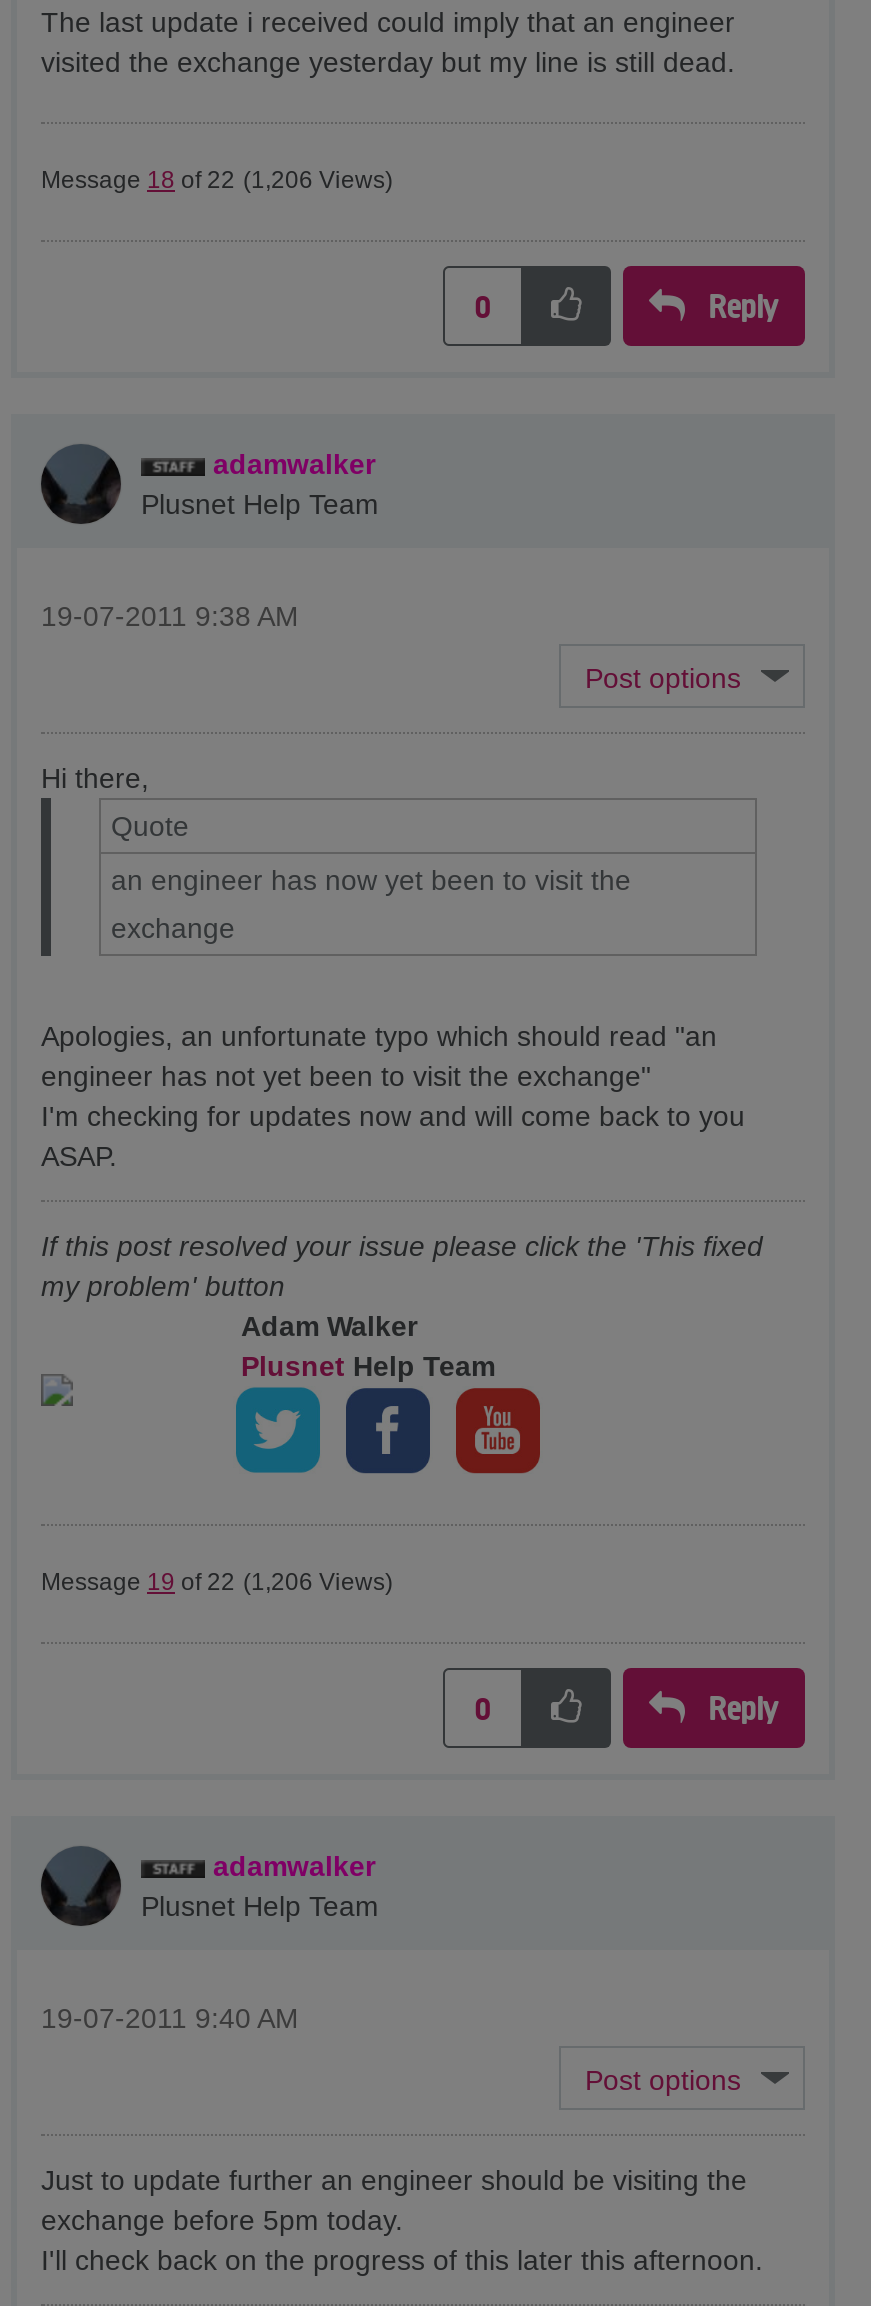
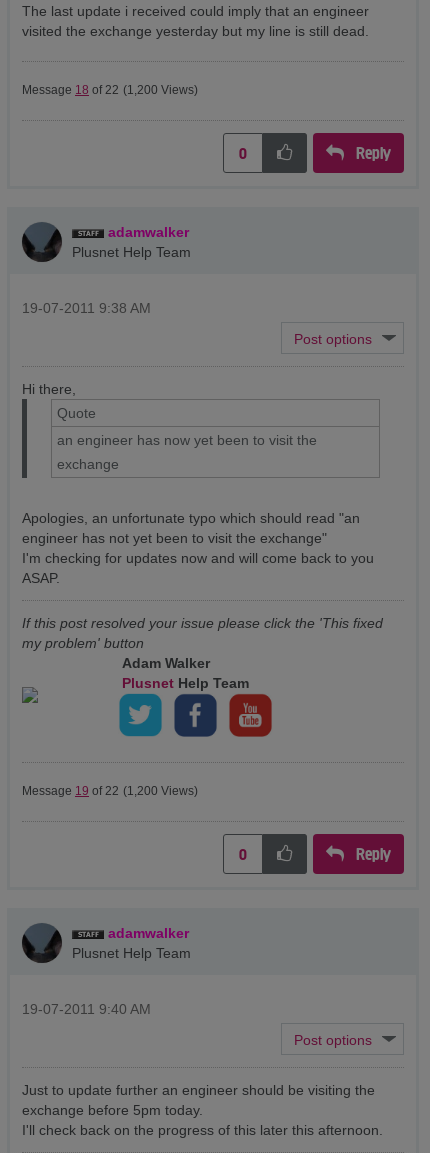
- Message 18 of 22 (1,206 Views)
+ Message 18 of 22 (1,200 Views)

- Message 19 of 22 (1,206 Views)
+ Message 19 of 22 (1,200 Views)
